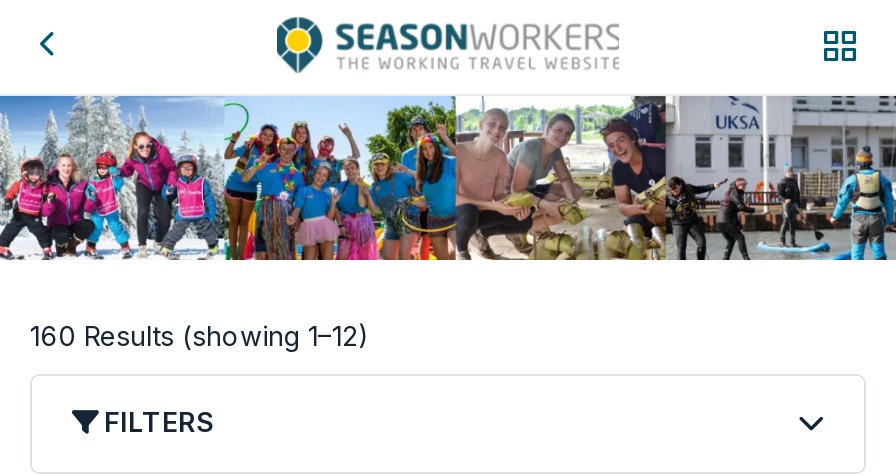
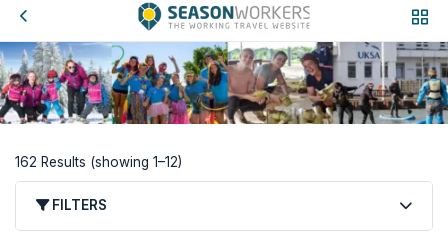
- 160 Results (showing 1–12)
+ 162 Results (showing 1–12)
